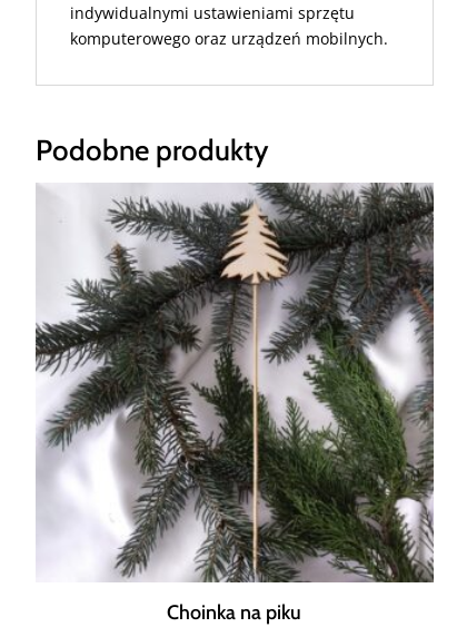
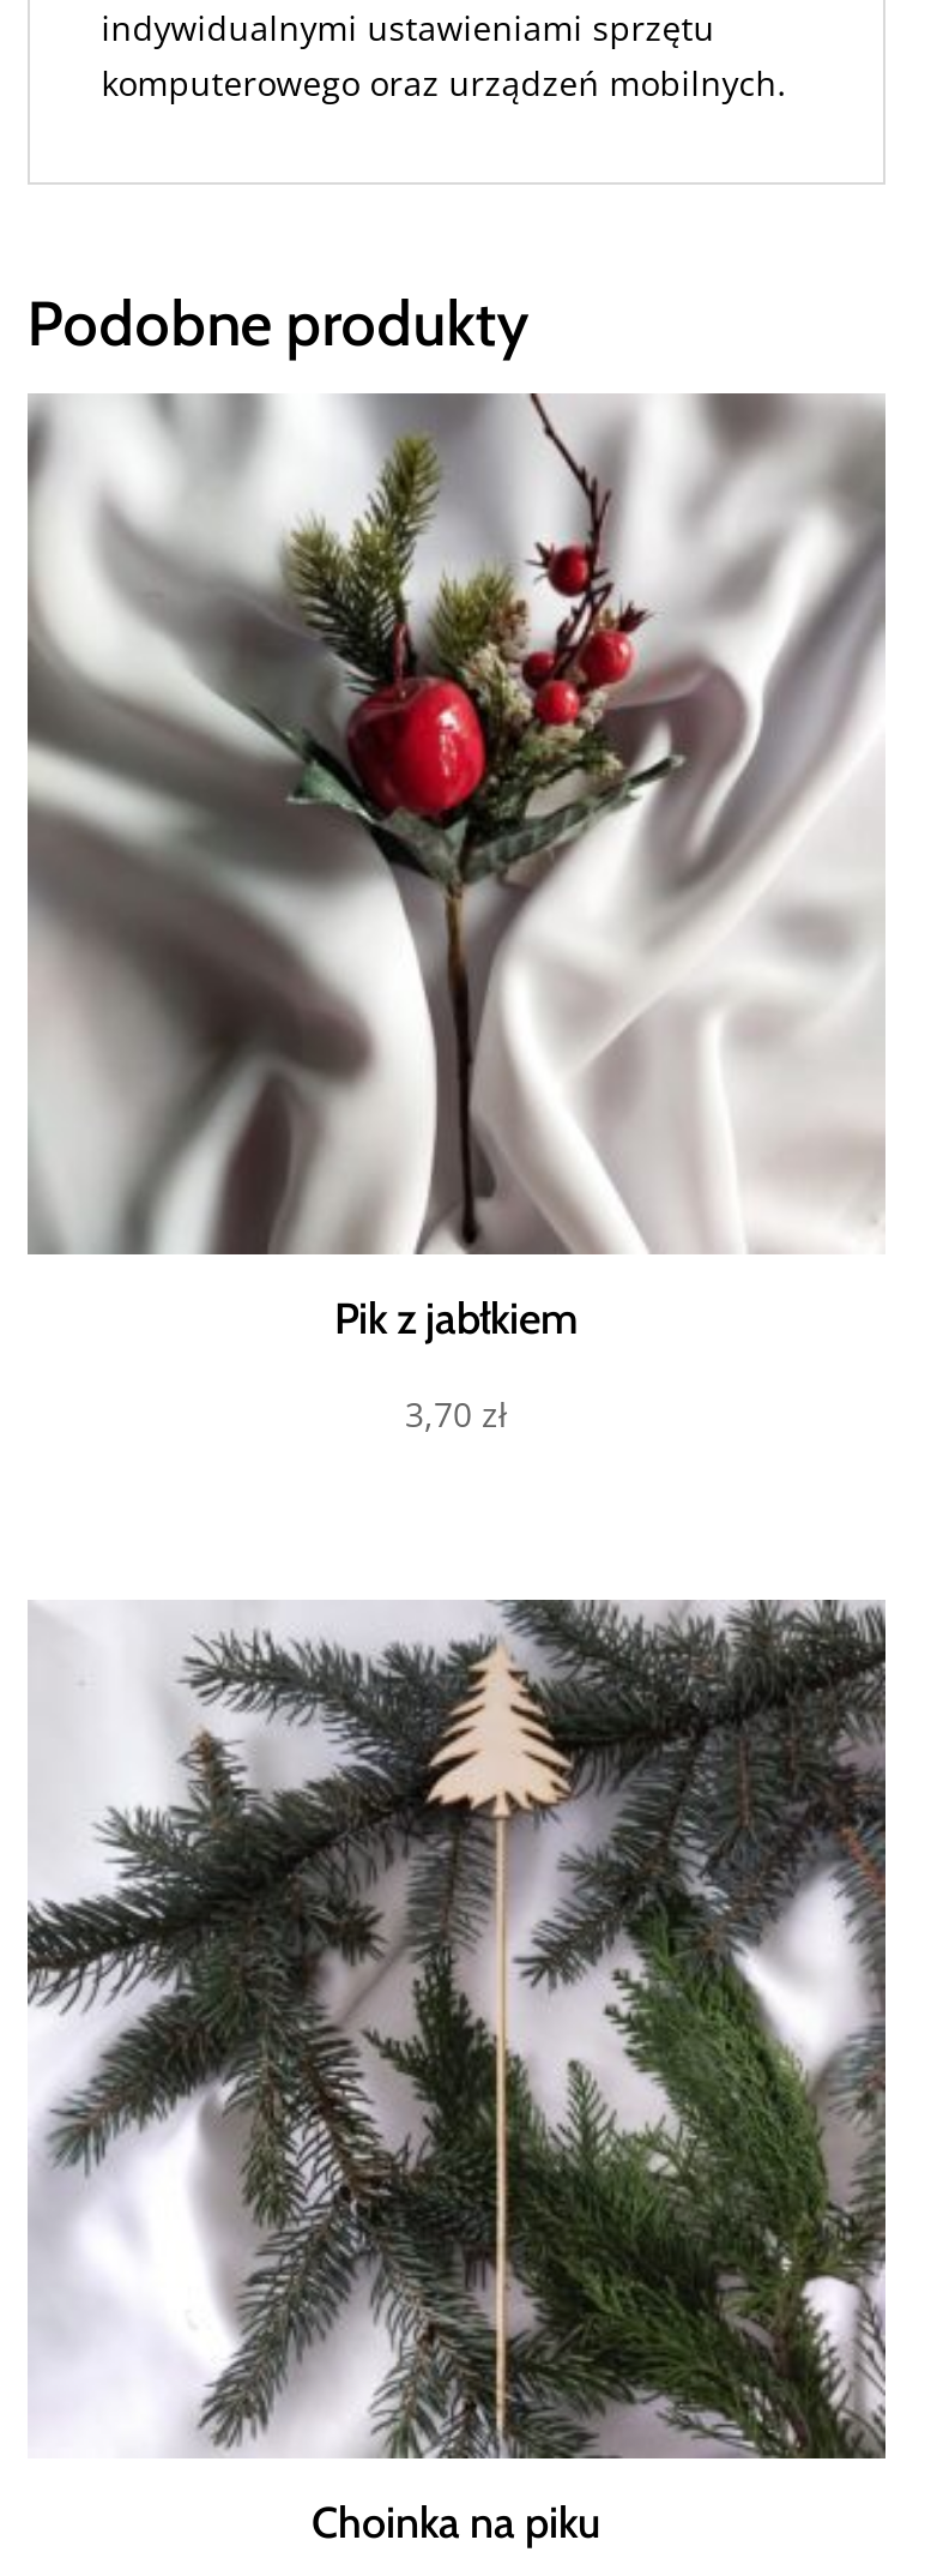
+ [image]
+ Pik z jabłkiem
+ 3,70 zł
